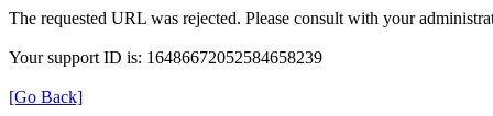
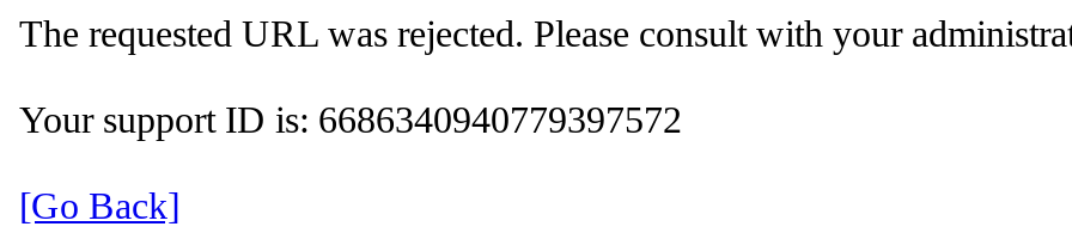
- Your support ID is: 16486672052584658239
+ Your support ID is: 6686340940779397572
